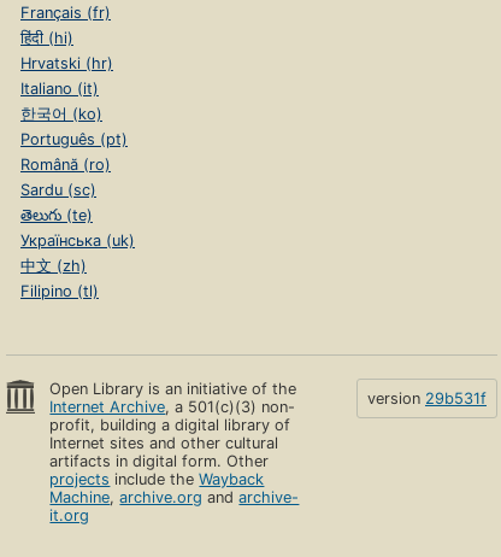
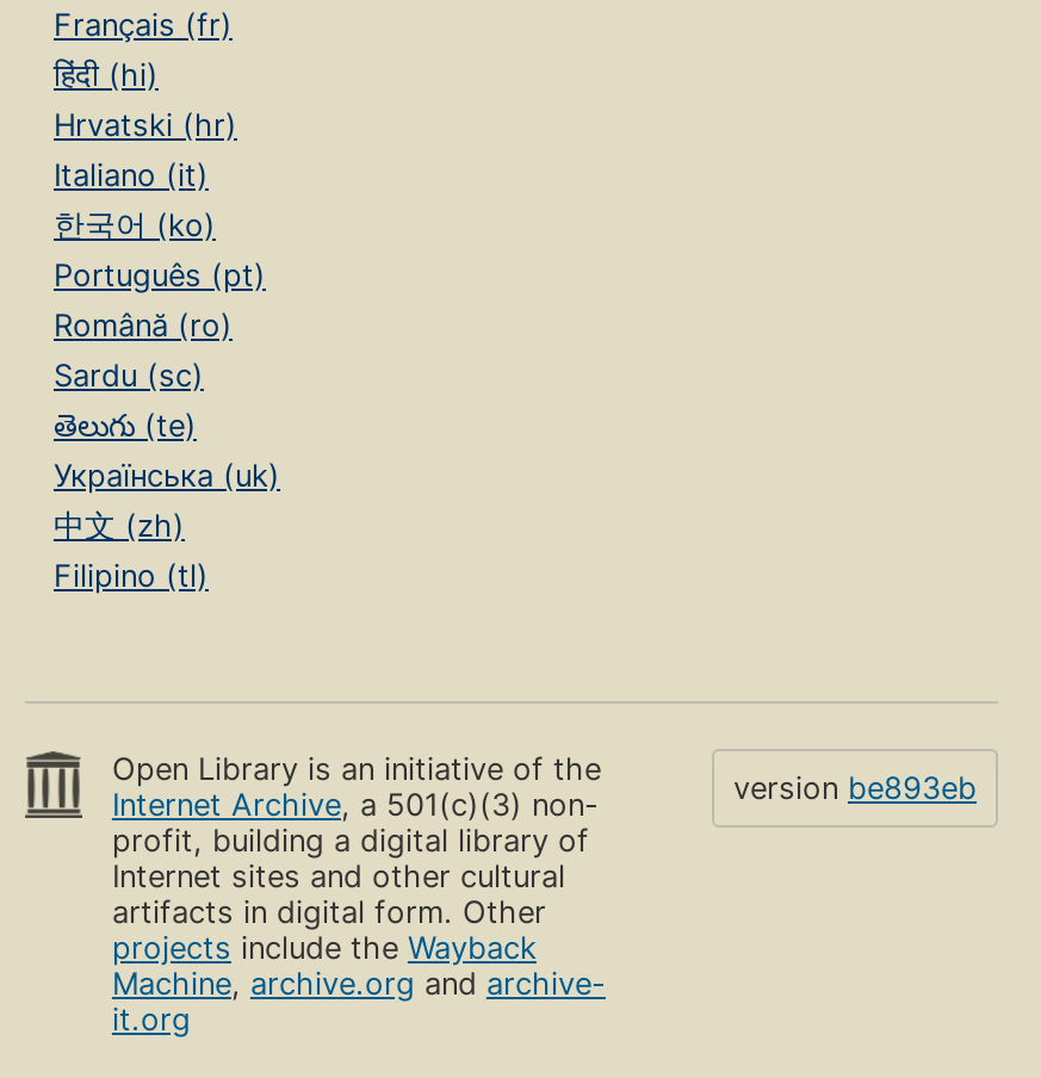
- version 29b531f
+ version be893eb
